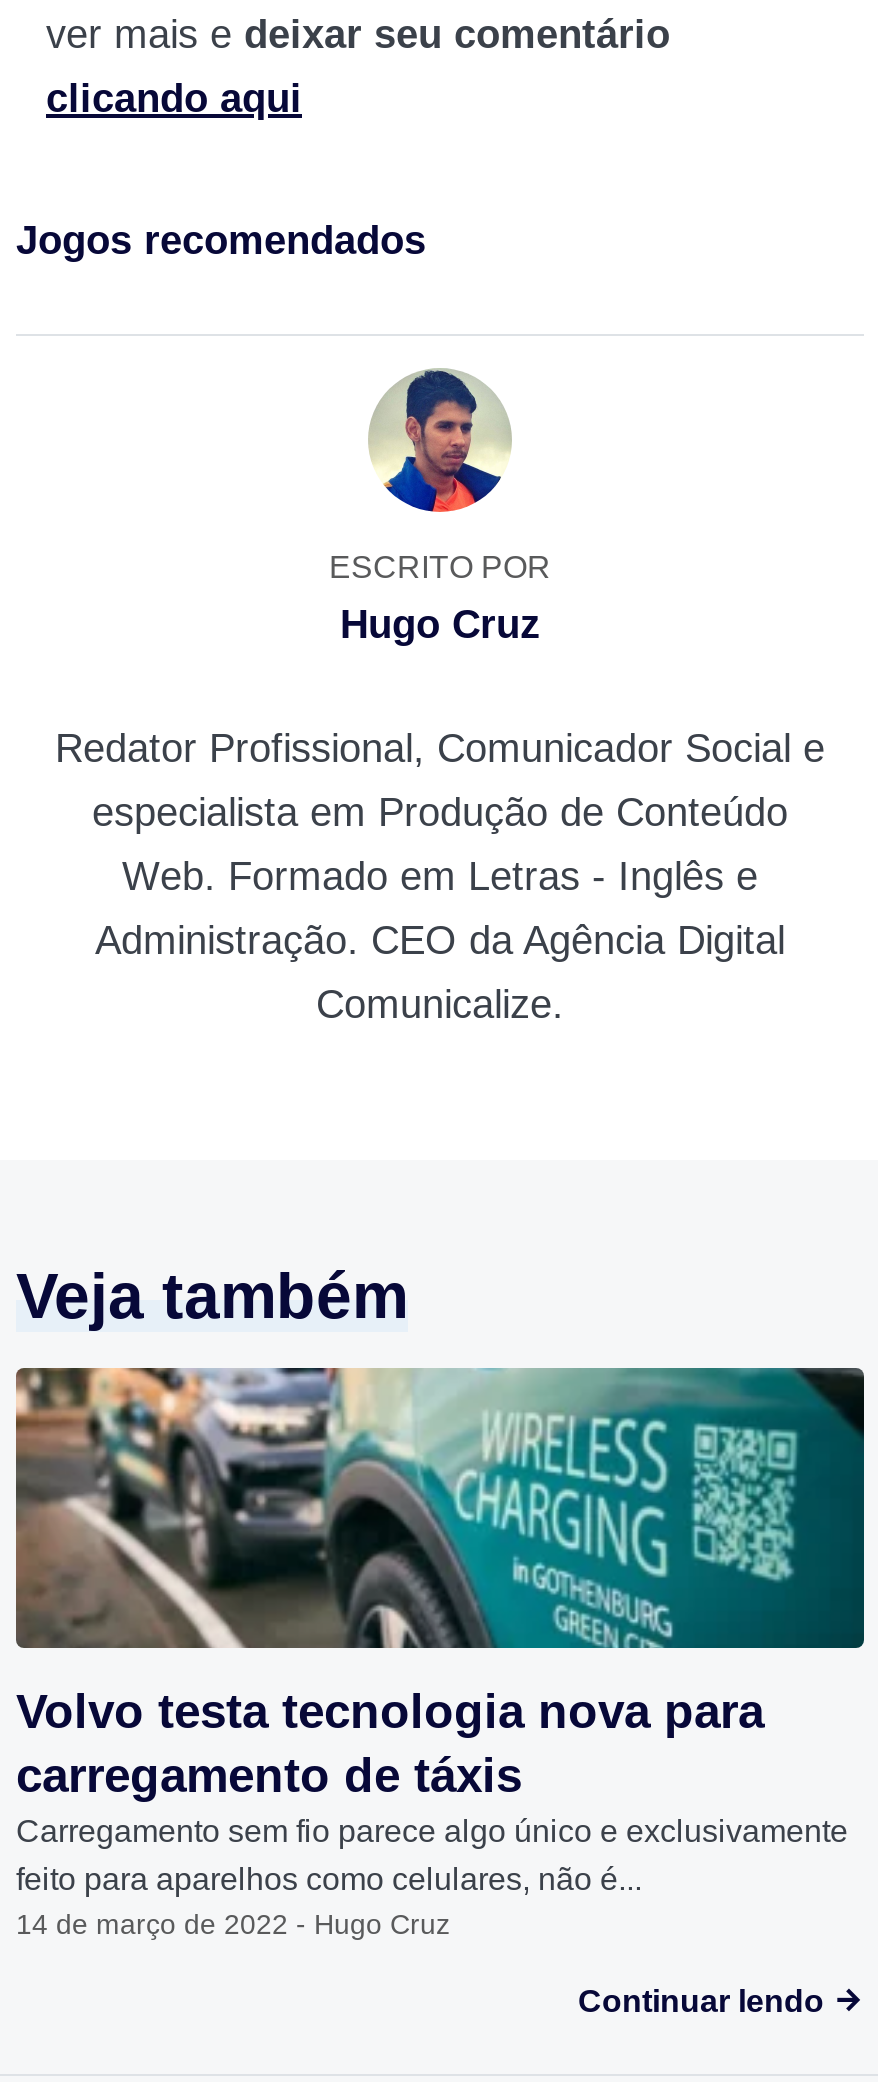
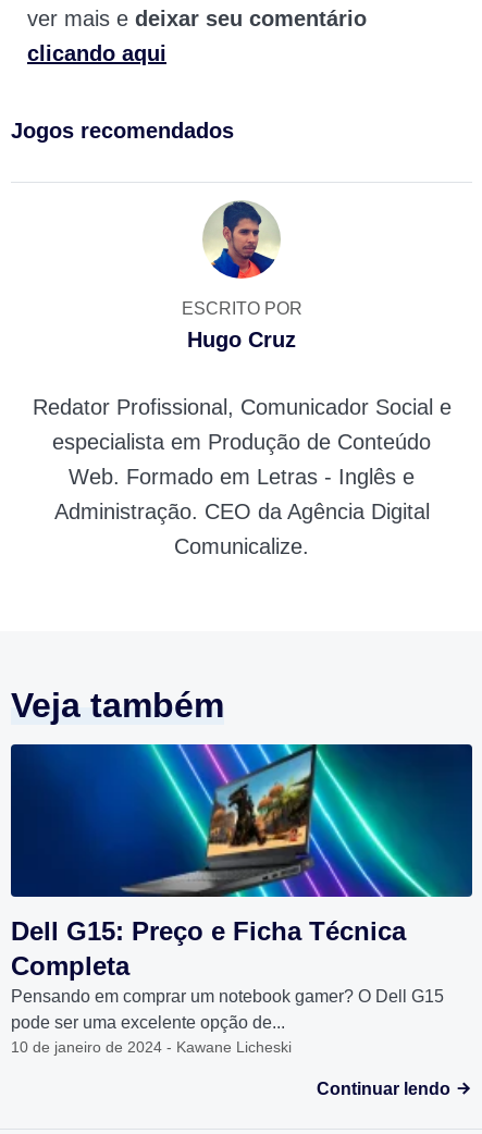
- [image]
- Volvo testa tecnologia nova para
- carregamento de táxis
- Carregamento sem fio parece algo único e exclusivamente
- feito para aparelhos como celulares, não é...
- 14 de março de 2022 - Hugo Cruz
+ [image]
+ Dell G15: Preço e Ficha Técnica
+ Completa
+ Pensando em comprar um notebook gamer? O Dell G15
+ pode ser uma excelente opção de...
+ 10 de janeiro de 2024 - Kawane Licheski
